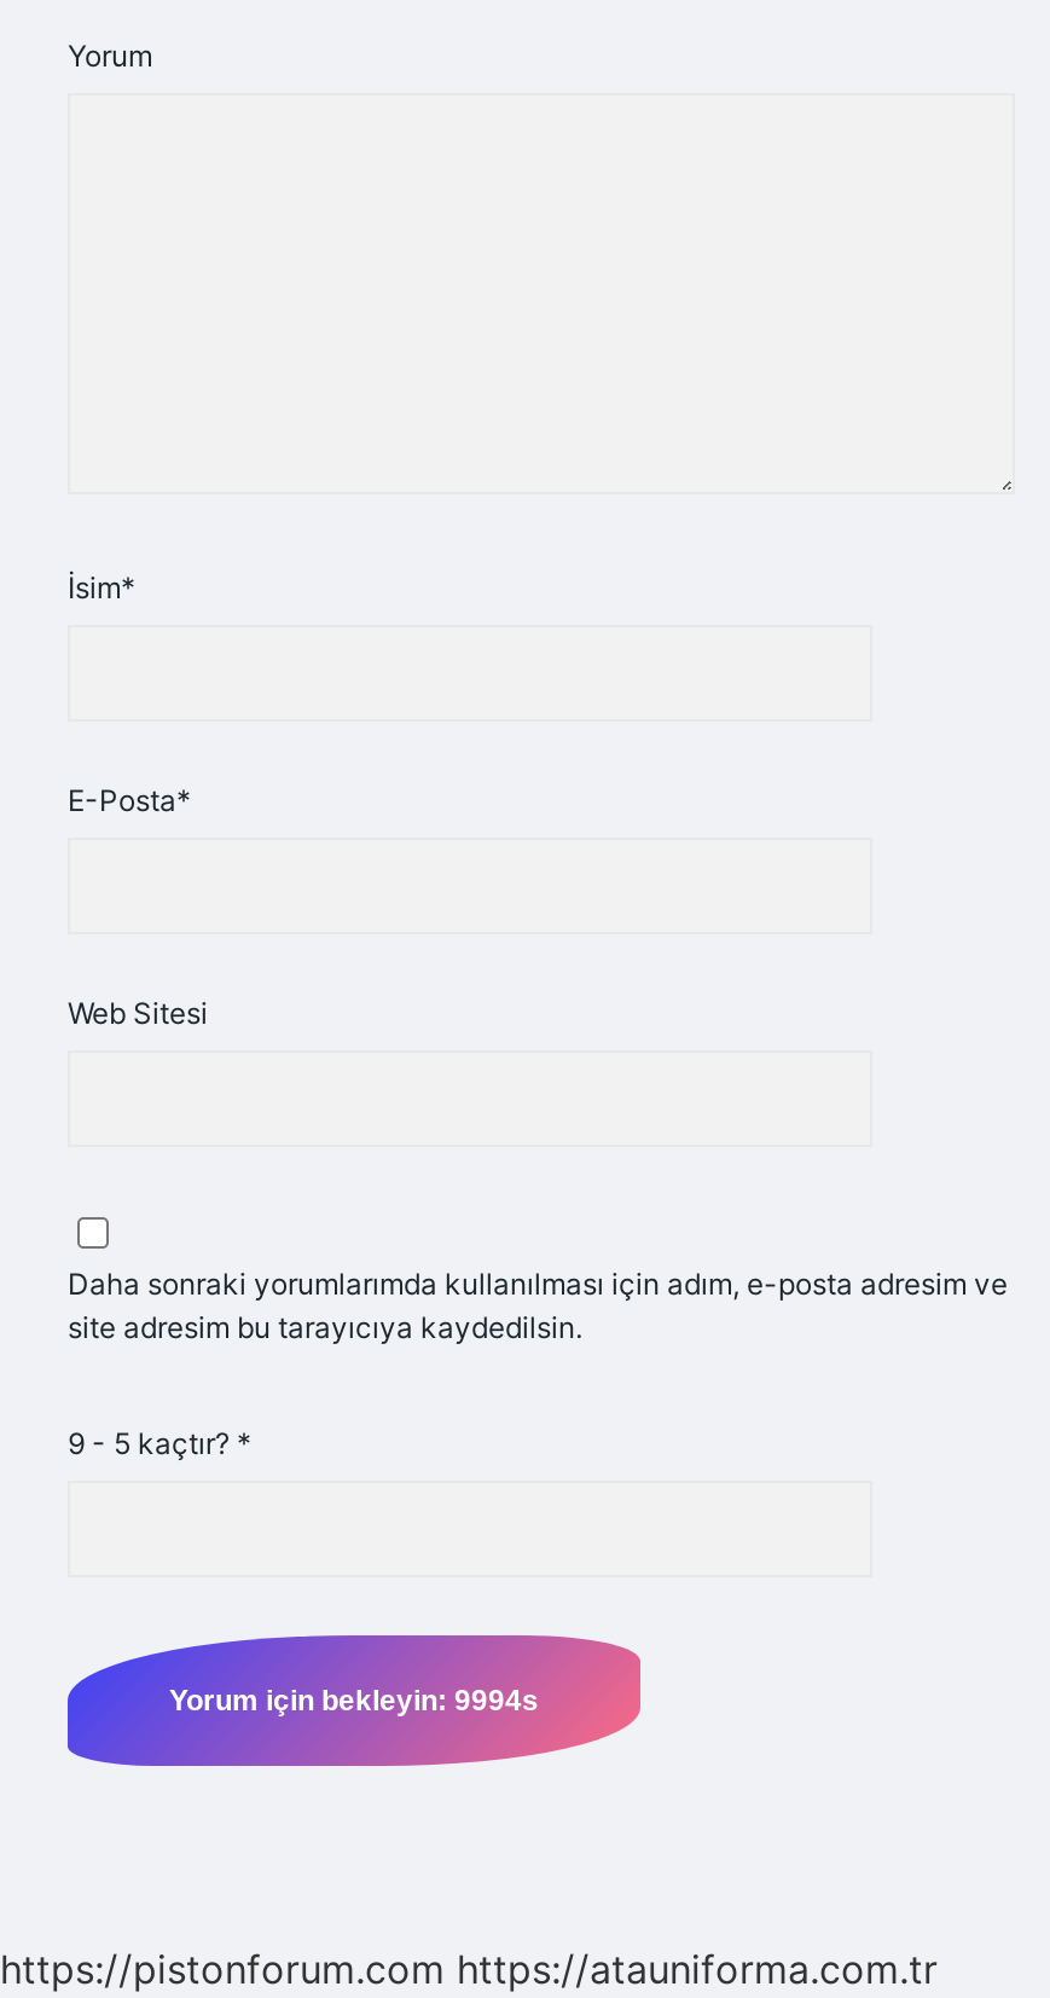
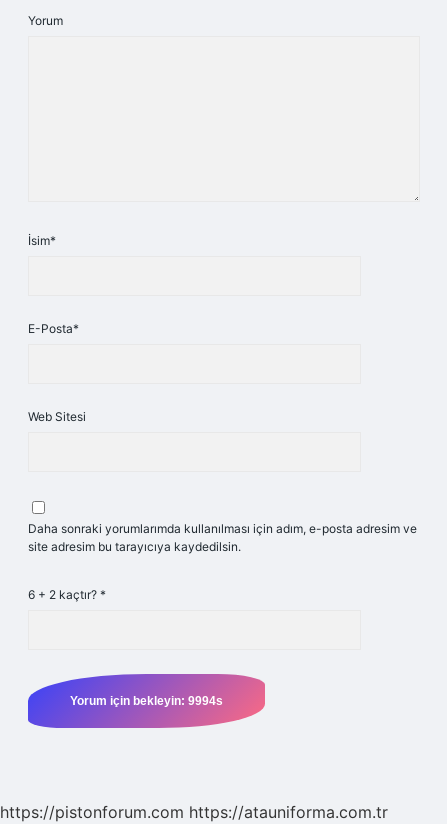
- 9 - 5 kaçtır? *
+ 6 + 2 kaçtır? *
